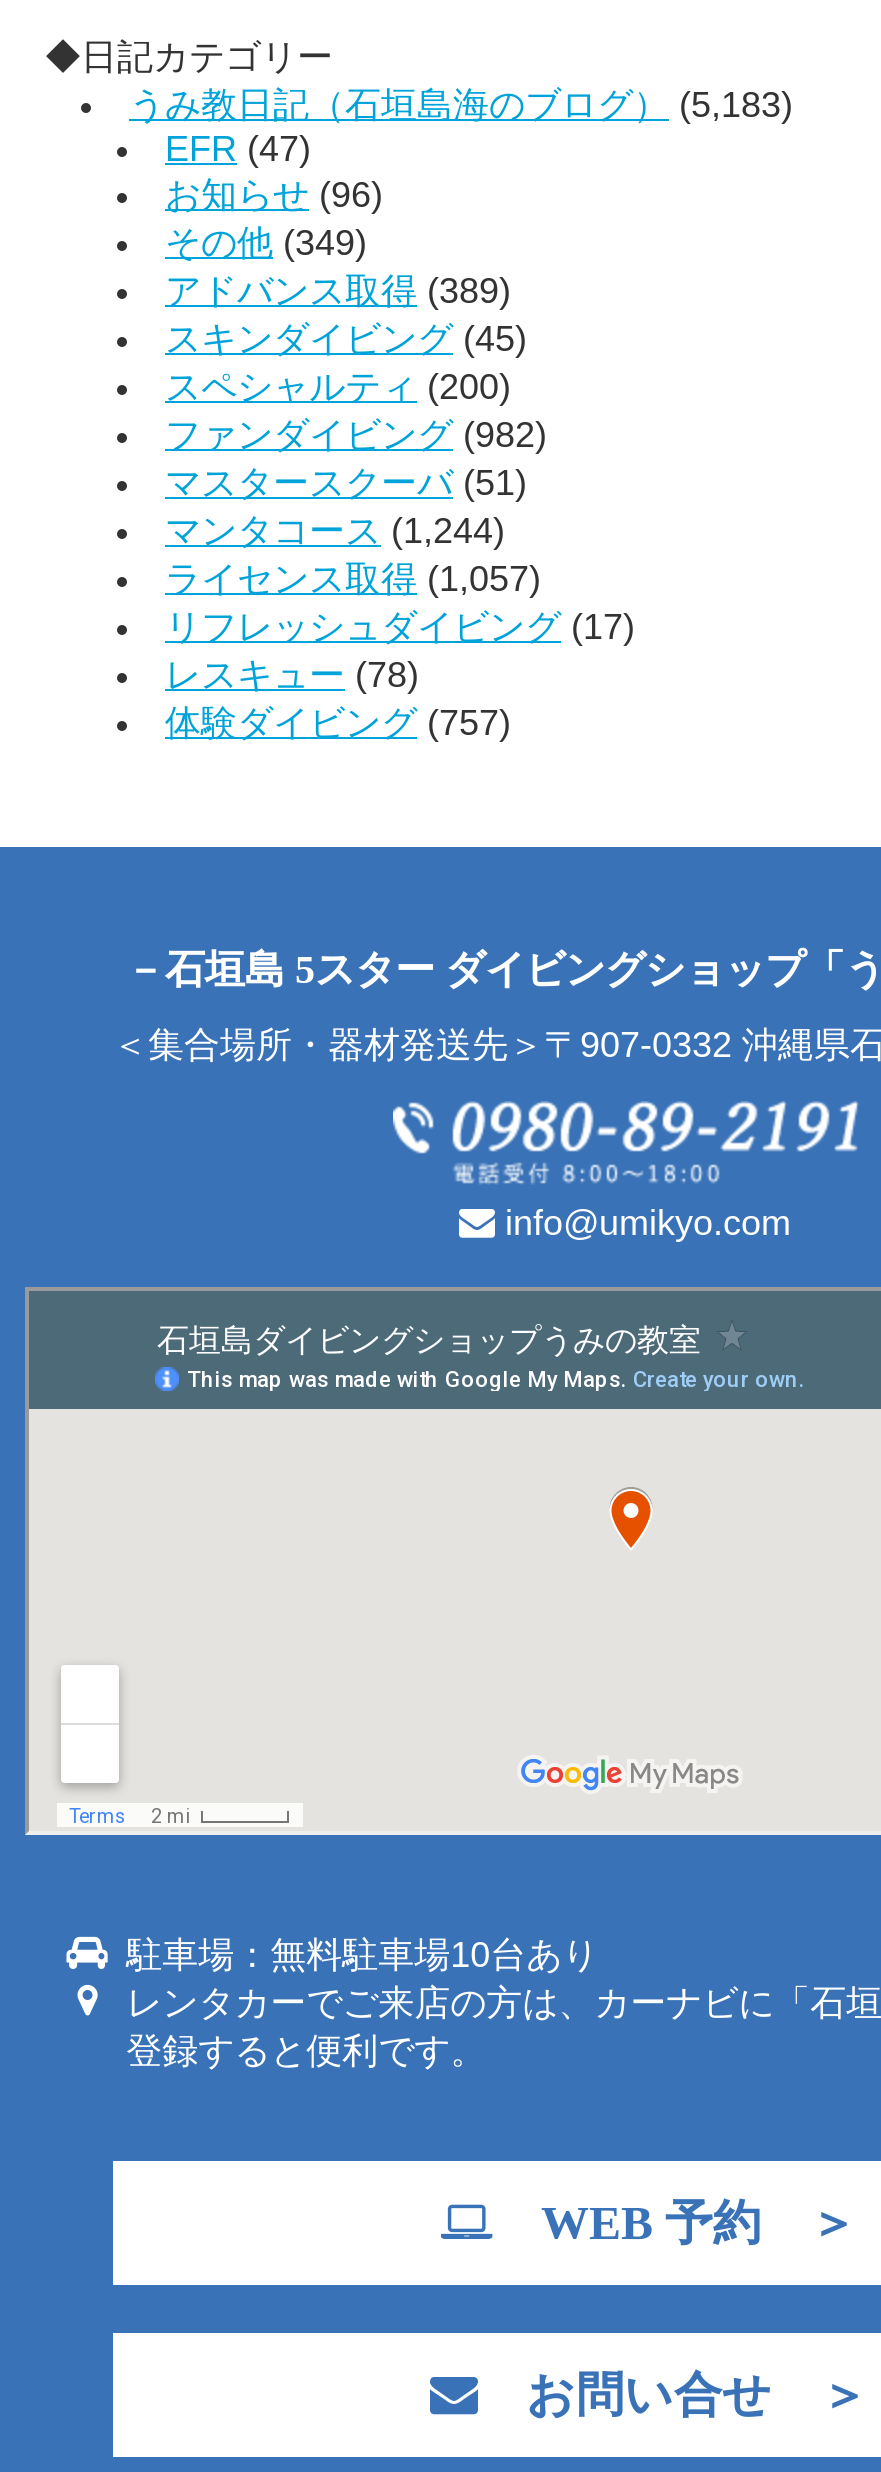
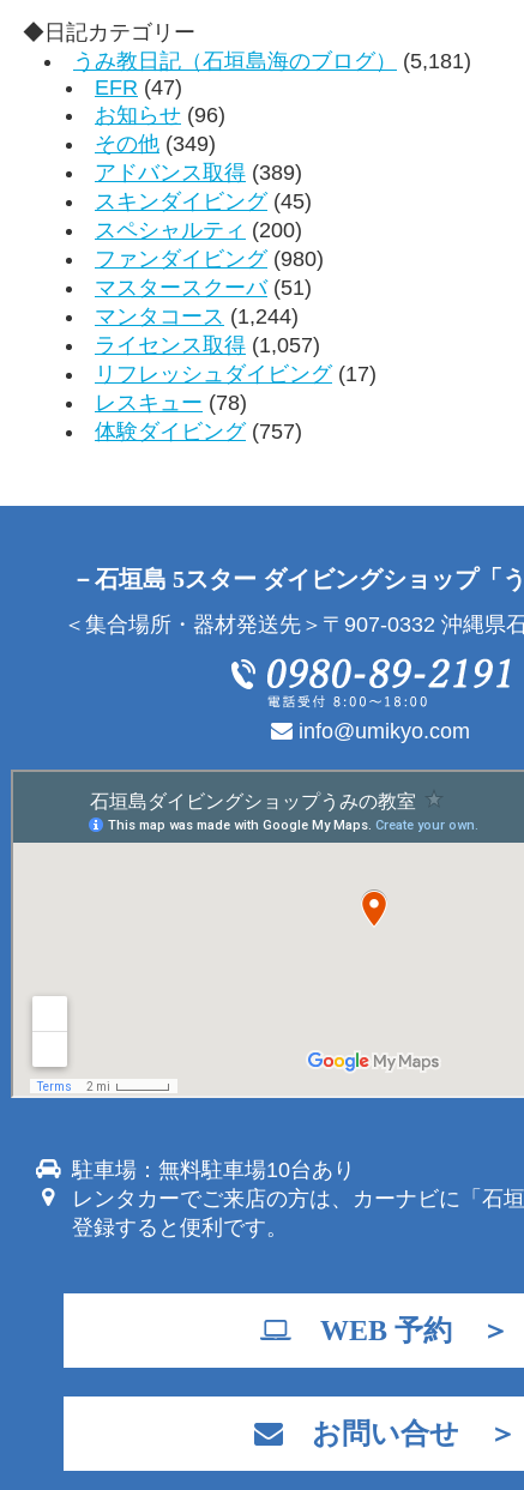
- うみ教日記（石垣島海のブログ）(5,183)
+ うみ教日記（石垣島海のブログ）(5,181)

- ファンダイビング(982)
+ ファンダイビング(980)
